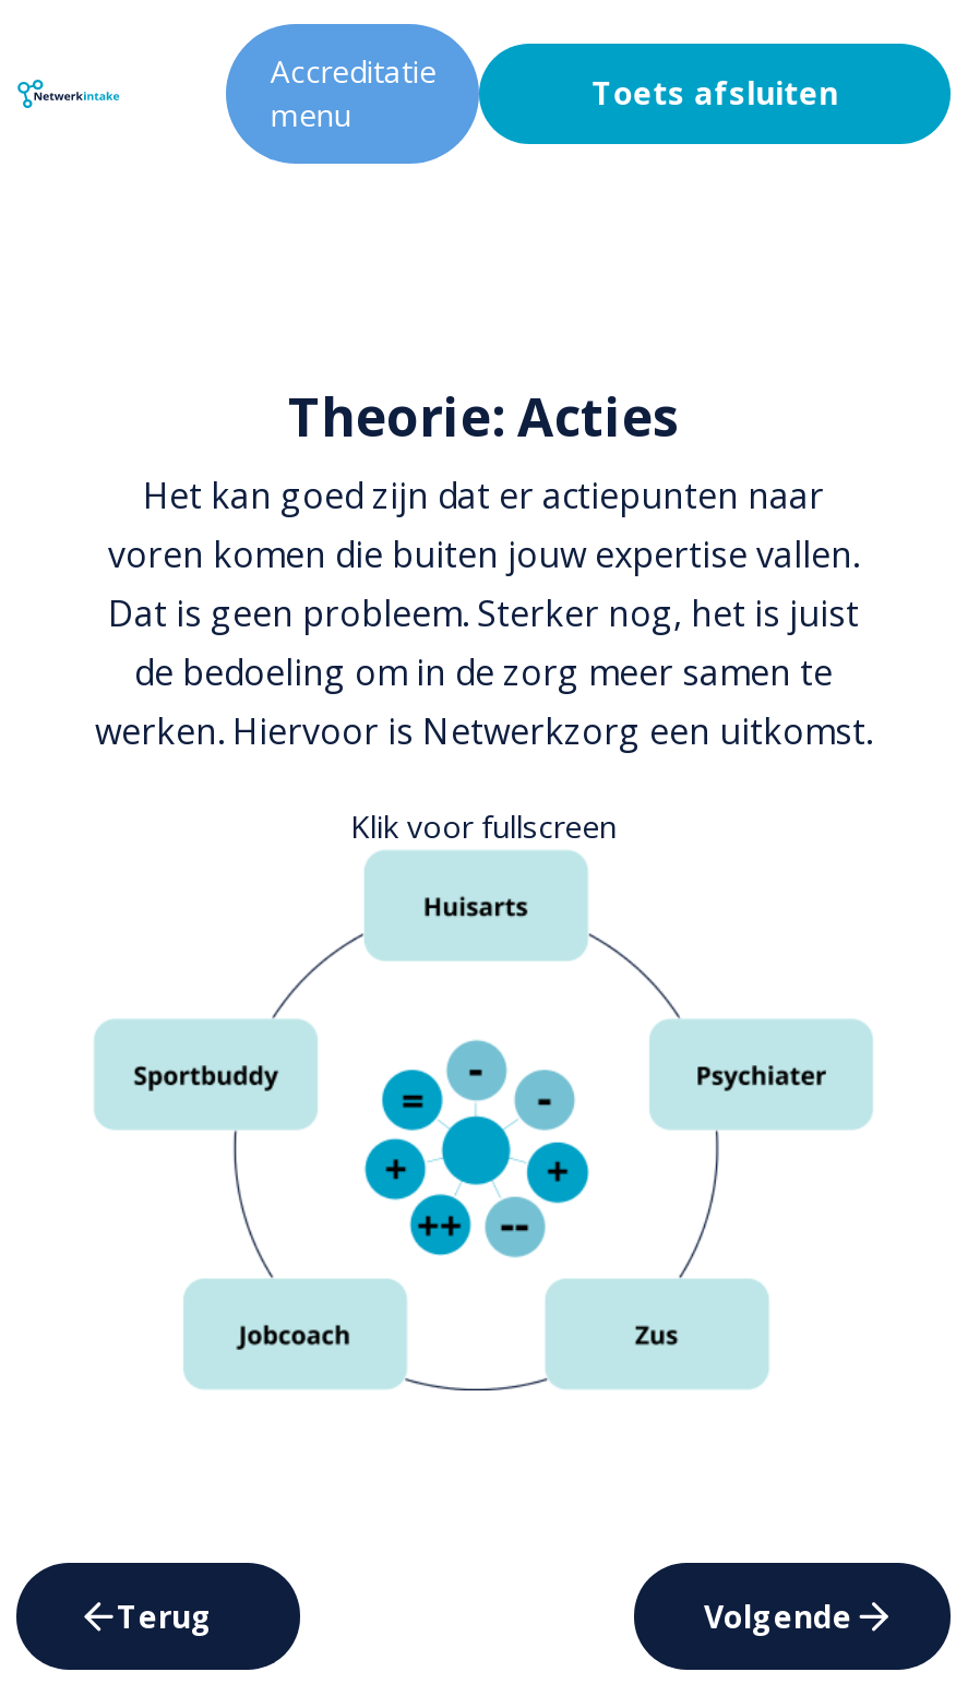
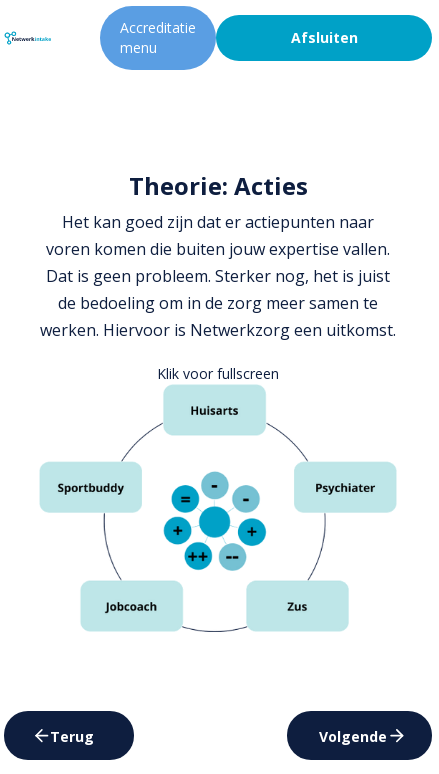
- Toets afsluiten
+ Afsluiten
